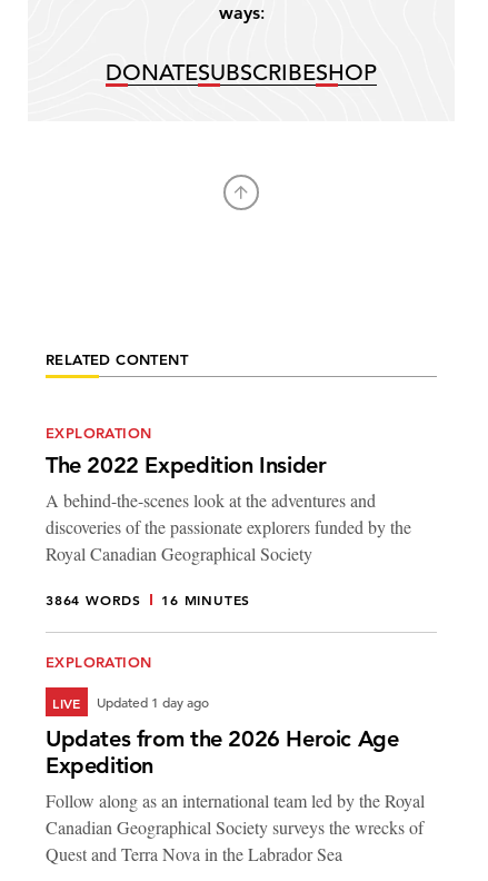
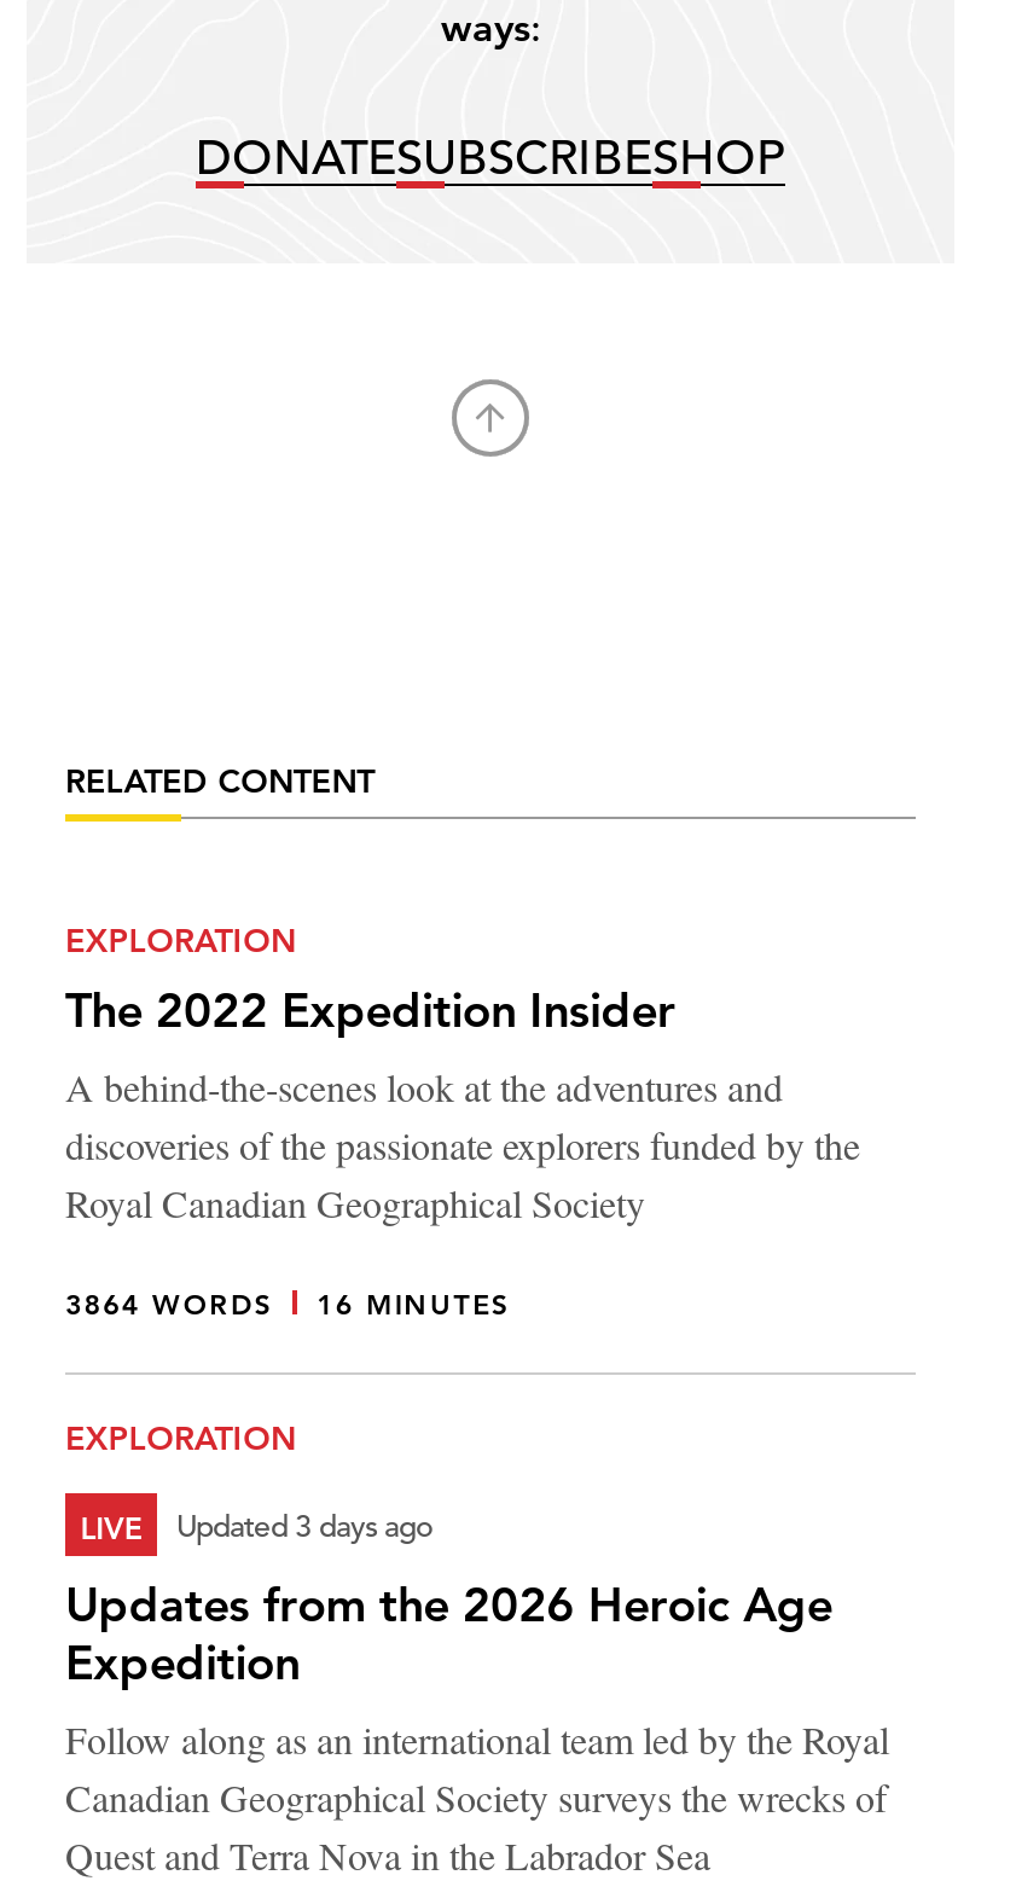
- Updated 1 day ago
+ Updated 3 days ago
